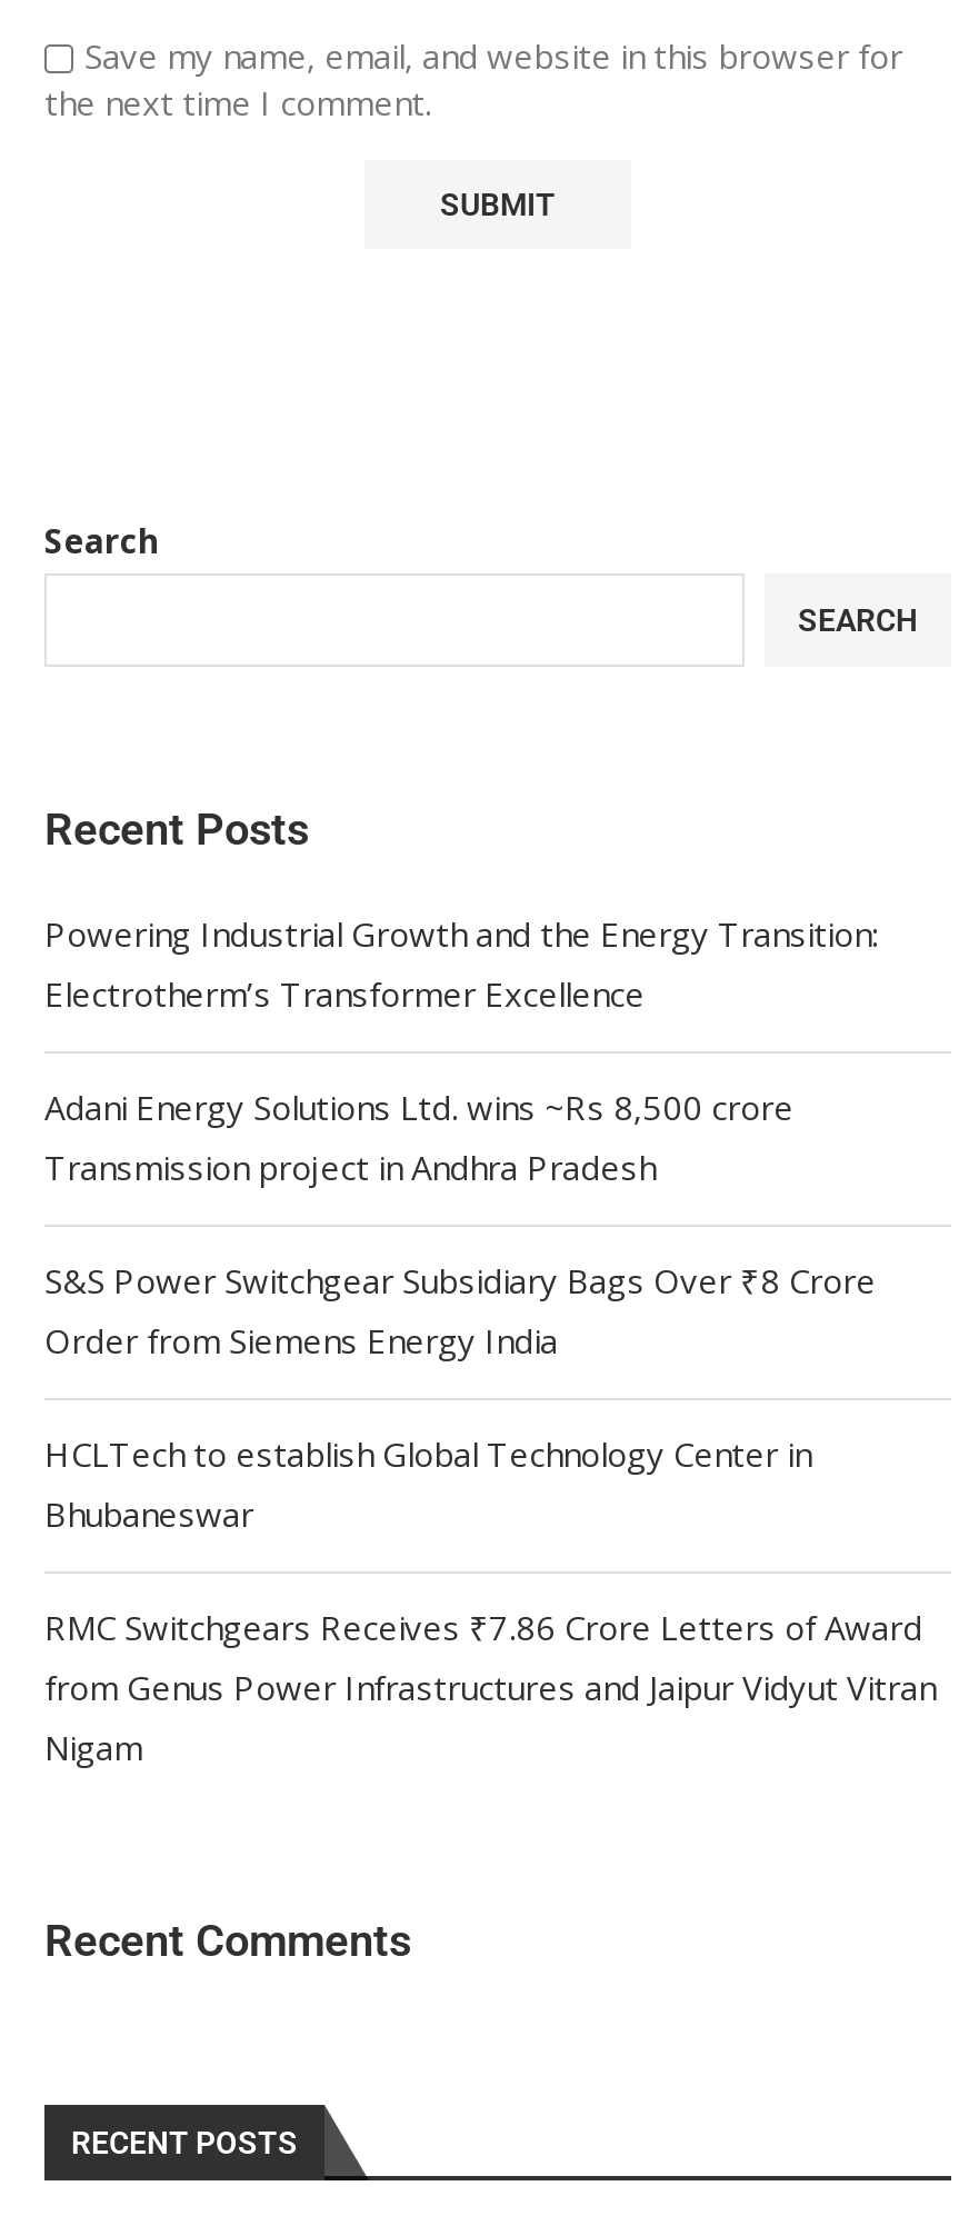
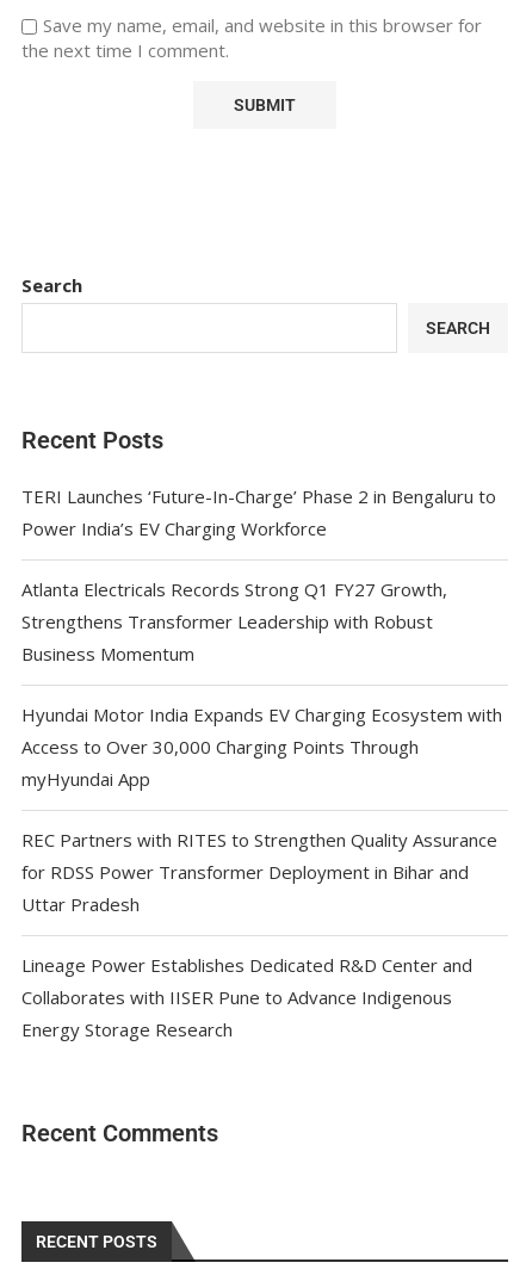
- Powering Industrial Growth and the Energy Transition:
- Electrotherm’s Transformer Excellence
+ TERI Launches ‘Future-In-Charge’ Phase 2 in Bengaluru to
+ Power India’s EV Charging Workforce

- Adani Energy Solutions Ltd. wins ~Rs 8,500 crore
- Transmission project in Andhra Pradesh
+ Atlanta Electricals Records Strong Q1 FY27 Growth,
+ Strengthens Transformer Leadership with Robust
+ Business Momentum

- S&S Power Switchgear Subsidiary Bags Over ₹8 Crore
- Order from Siemens Energy India
+ Hyundai Motor India Expands EV Charging Ecosystem with
+ Access to Over 30,000 Charging Points Through
+ myHyundai App

- HCLTech to establish Global Technology Center in
- Bhubaneswar
+ REC Partners with RITES to Strengthen Quality Assurance
+ for RDSS Power Transformer Deployment in Bihar and
+ Uttar Pradesh

- RMC Switchgears Receives ₹7.86 Crore Letters of Award
- from Genus Power Infrastructures and Jaipur Vidyut Vitran
- Nigam
+ Lineage Power Establishes Dedicated R&D Center and
+ Collaborates with IISER Pune to Advance Indigenous
+ Energy Storage Research
